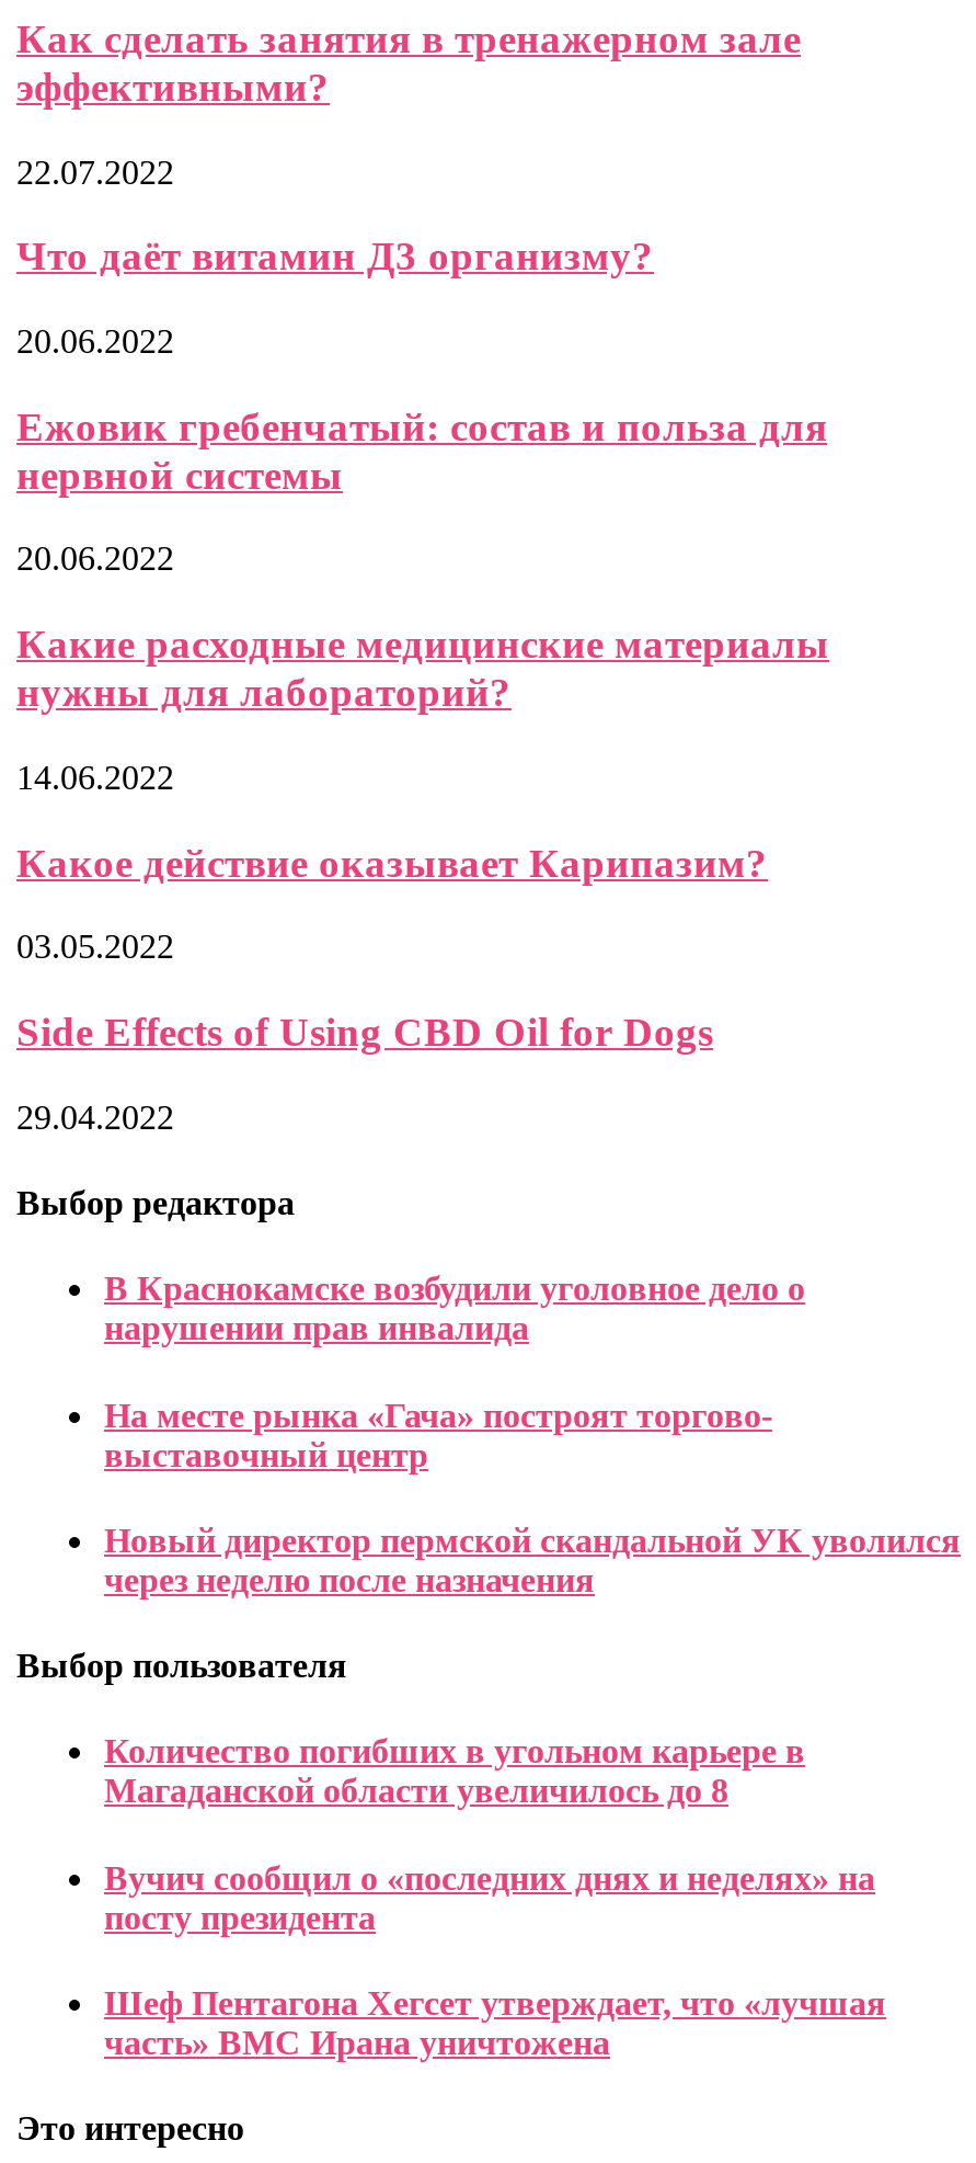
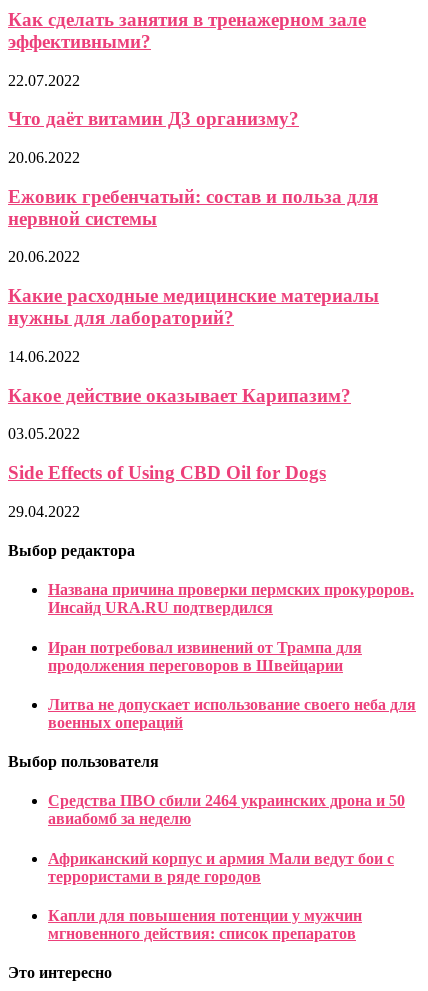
- В Краснокамске возбудили уголовное дело о
- нарушении прав инвалида
+ Названа причина проверки пермских прокуроров.
+ Инсайд URA.RU подтвердился

- На месте рынка «Гача» построят торгово-
- выставочный центр
+ Иран потребовал извинений от Трампа для
+ продолжения переговоров в Швейцарии

- Новый директор пермской скандальной УК уволился
- через неделю после назначения
+ Литва не допускает использование своего неба для
+ военных операций

- Количество погибших в угольном карьере в
- Магаданской области увеличилось до 8
+ Средства ПВО сбили 2464 украинских дрона и 50
+ авиабомб за неделю

- Вучич сообщил о «последних днях и неделях» на
- посту президента
+ Африканский корпус и армия Мали ведут бои с
+ террористами в ряде городов

- Шеф Пентагона Хегсет утверждает, что «лучшая
- часть» ВМС Ирана уничтожена
+ Капли для повышения потенции у мужчин
+ мгновенного действия: список препаратов
